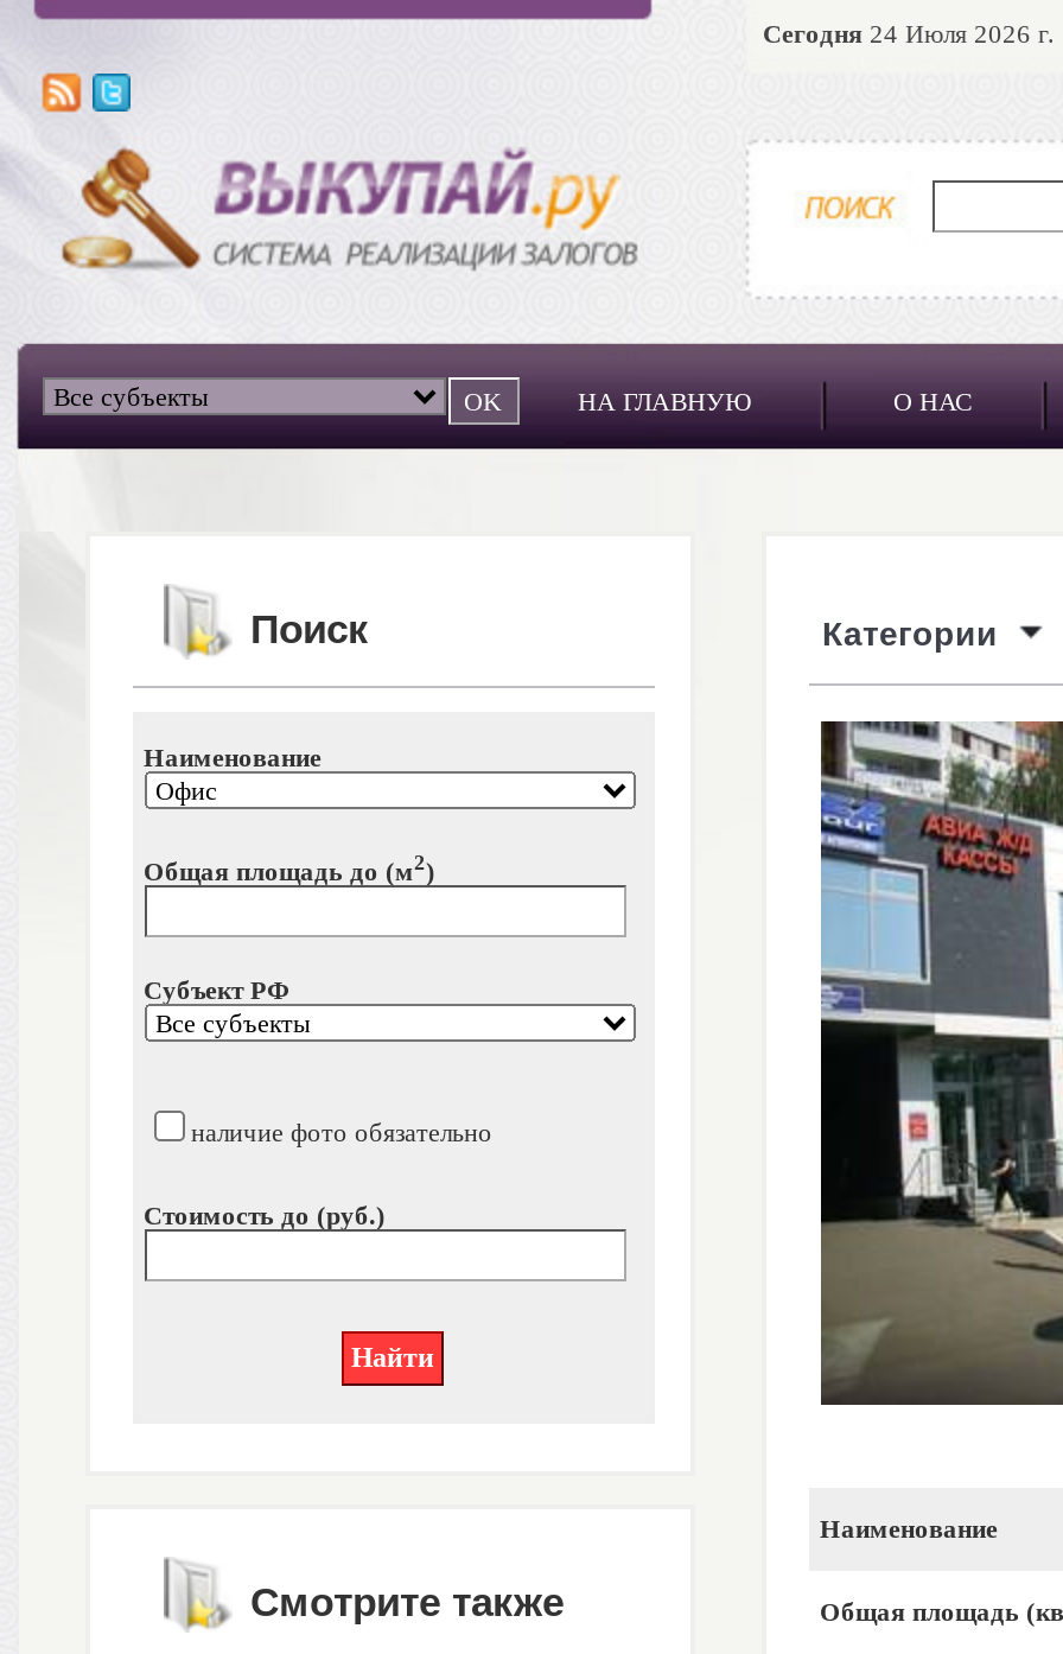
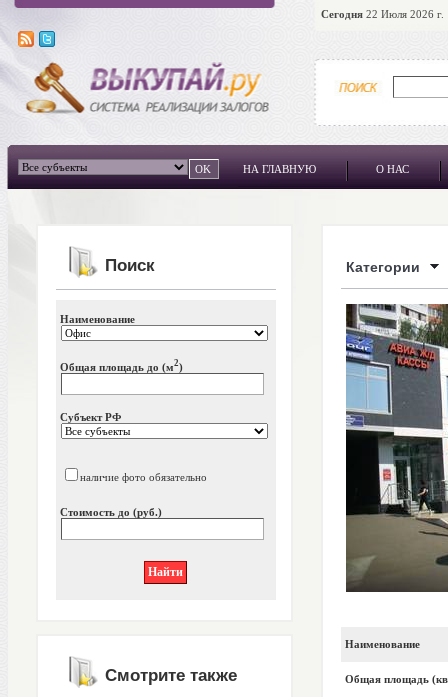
- Сегодня 24 Июля 2026 г.
+ Сегодня 22 Июля 2026 г.
